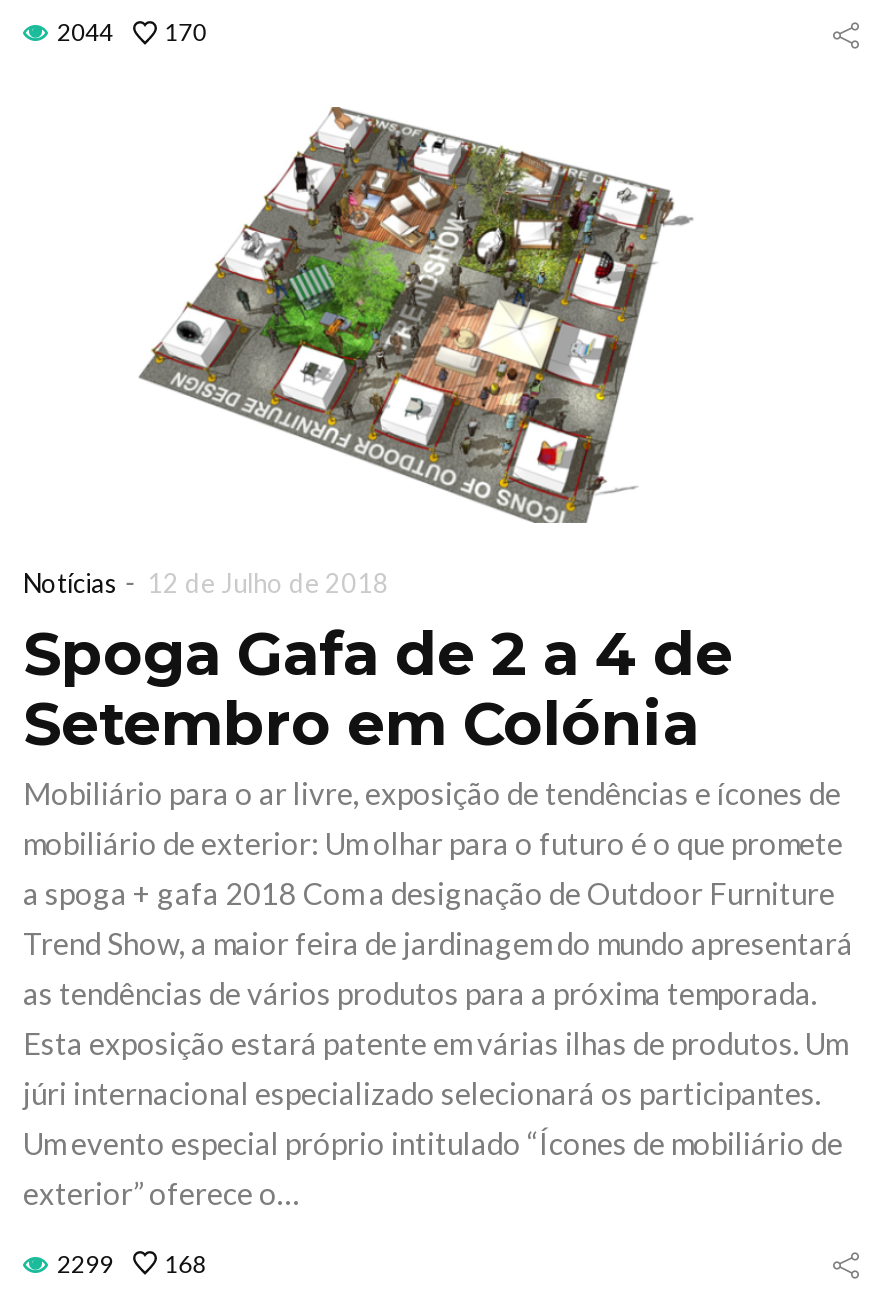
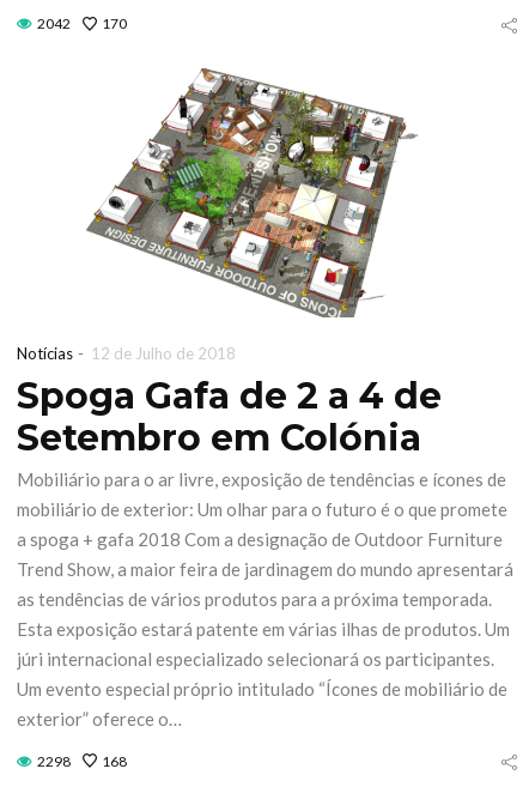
- 2044 170
+ 2042 170

- 2299 168
+ 2298 168
